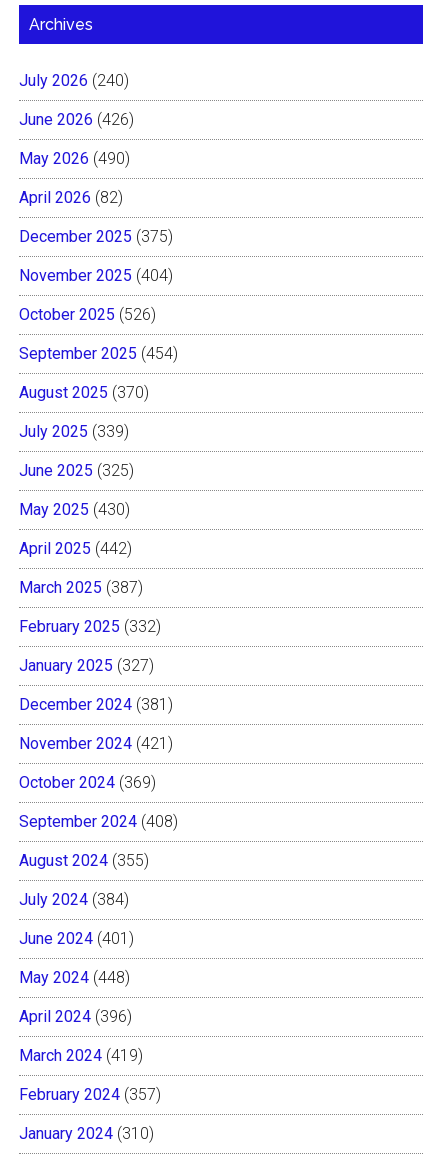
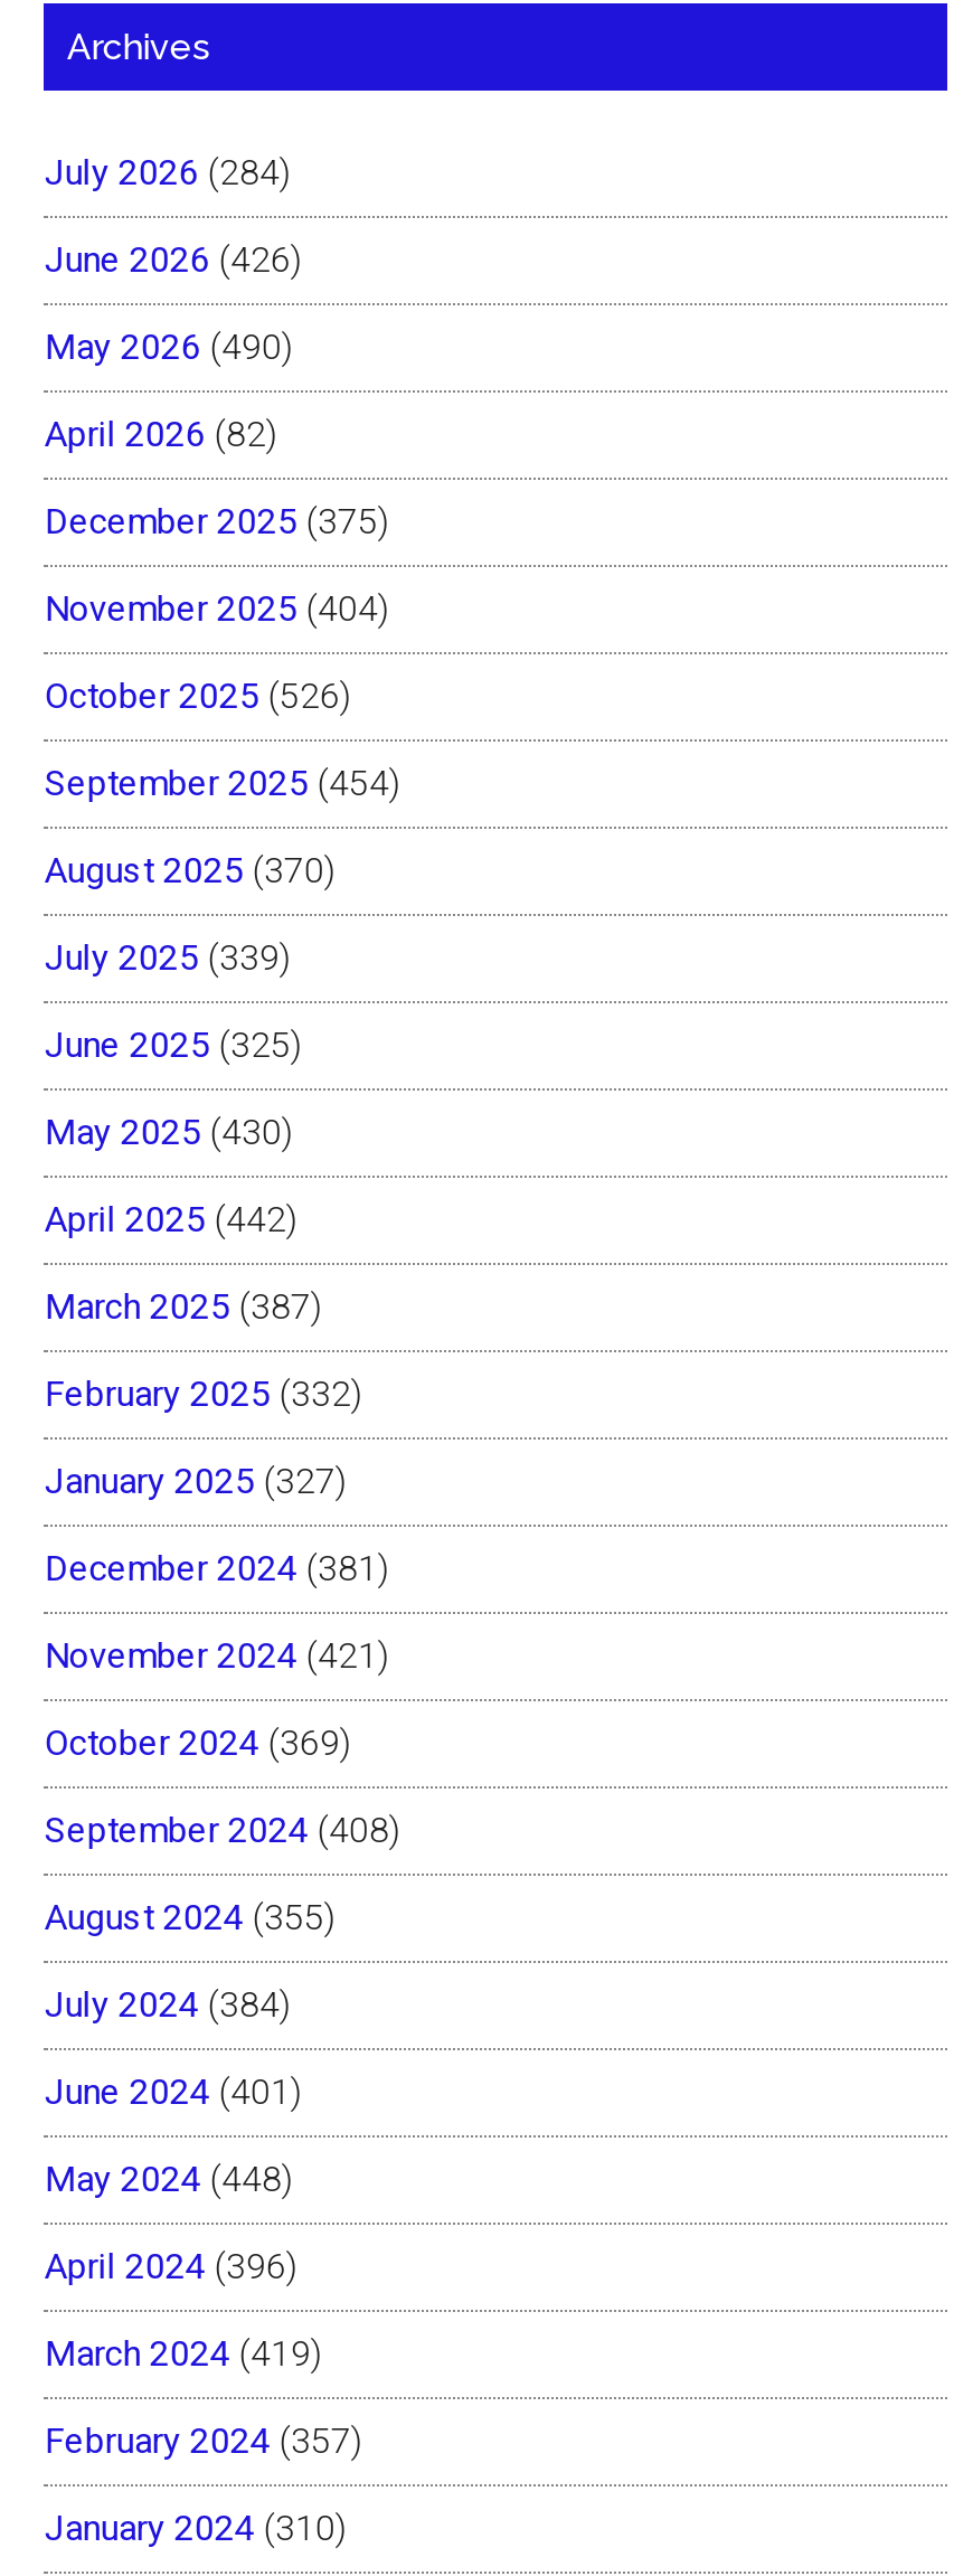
- July 2026 (240)
+ July 2026 (284)
